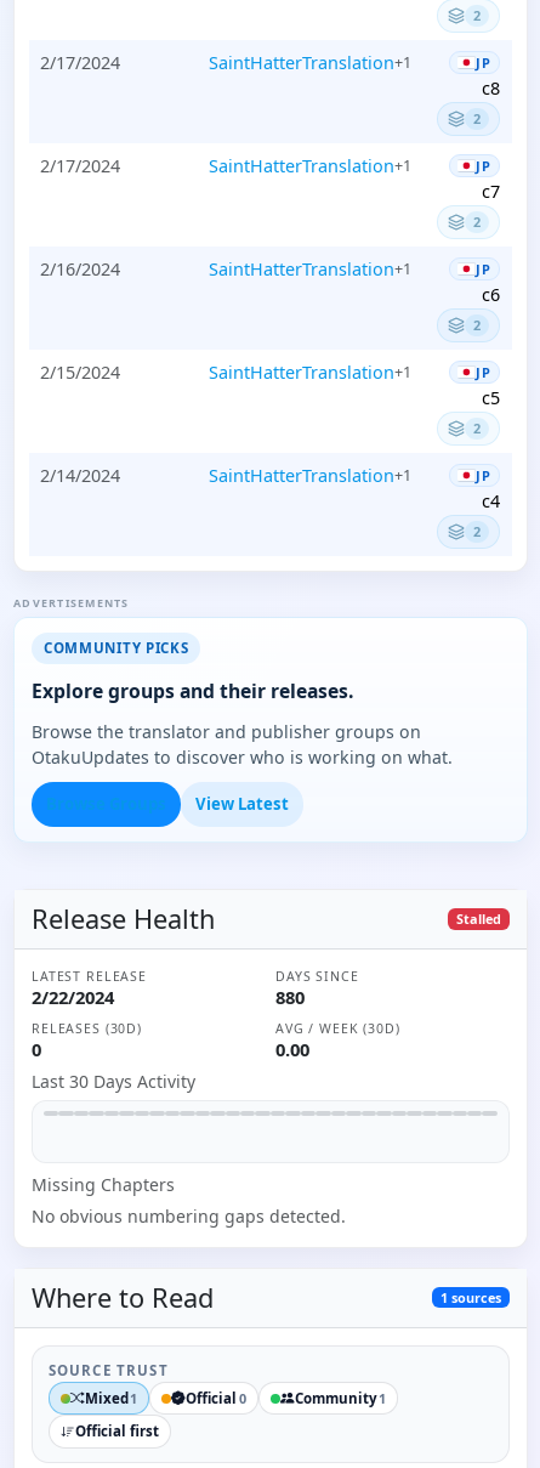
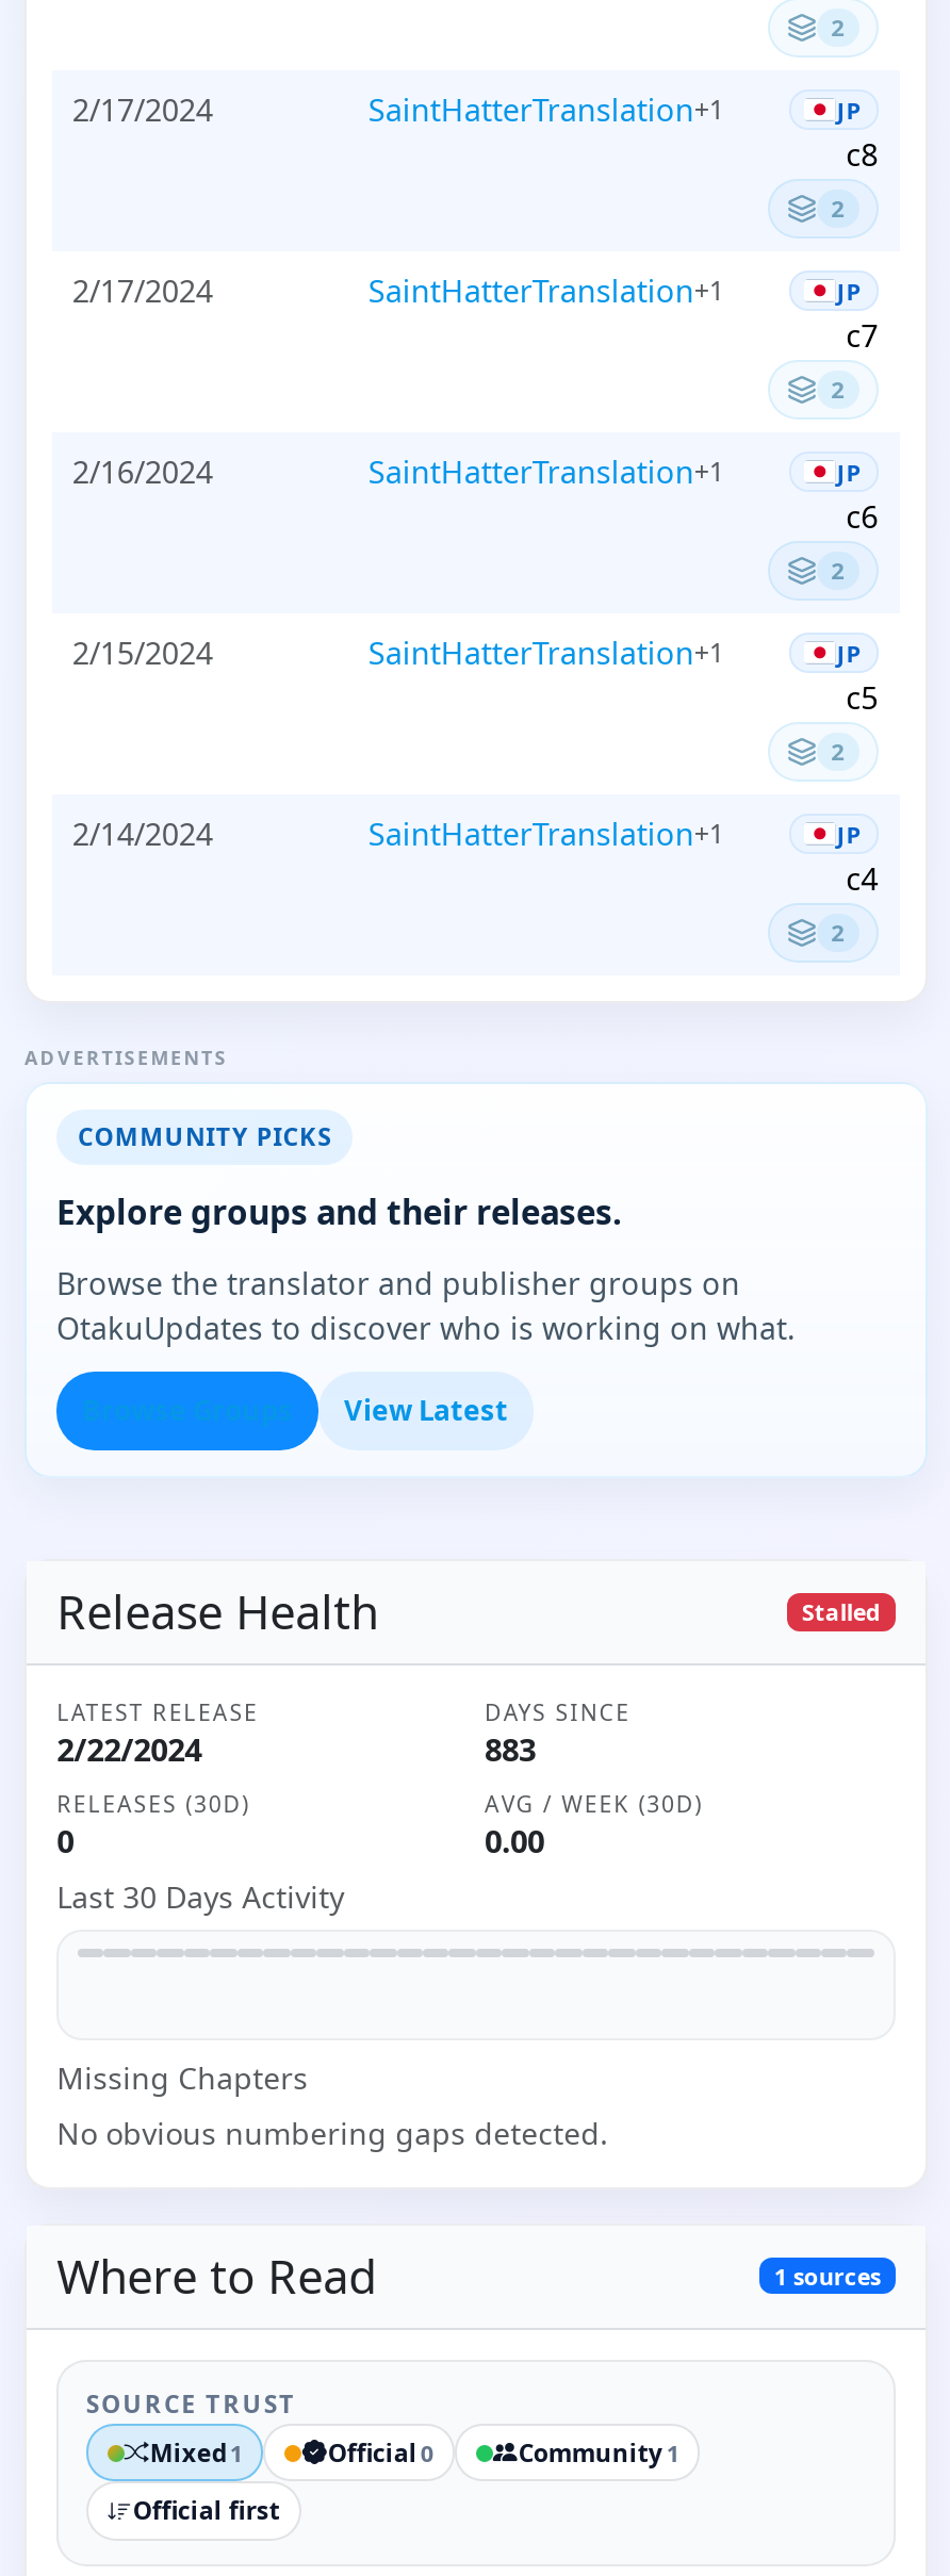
- 880
+ 883
